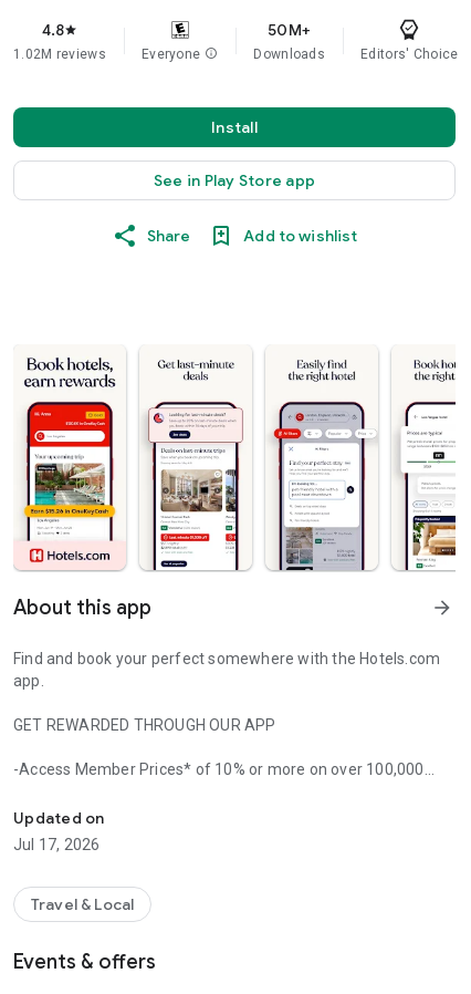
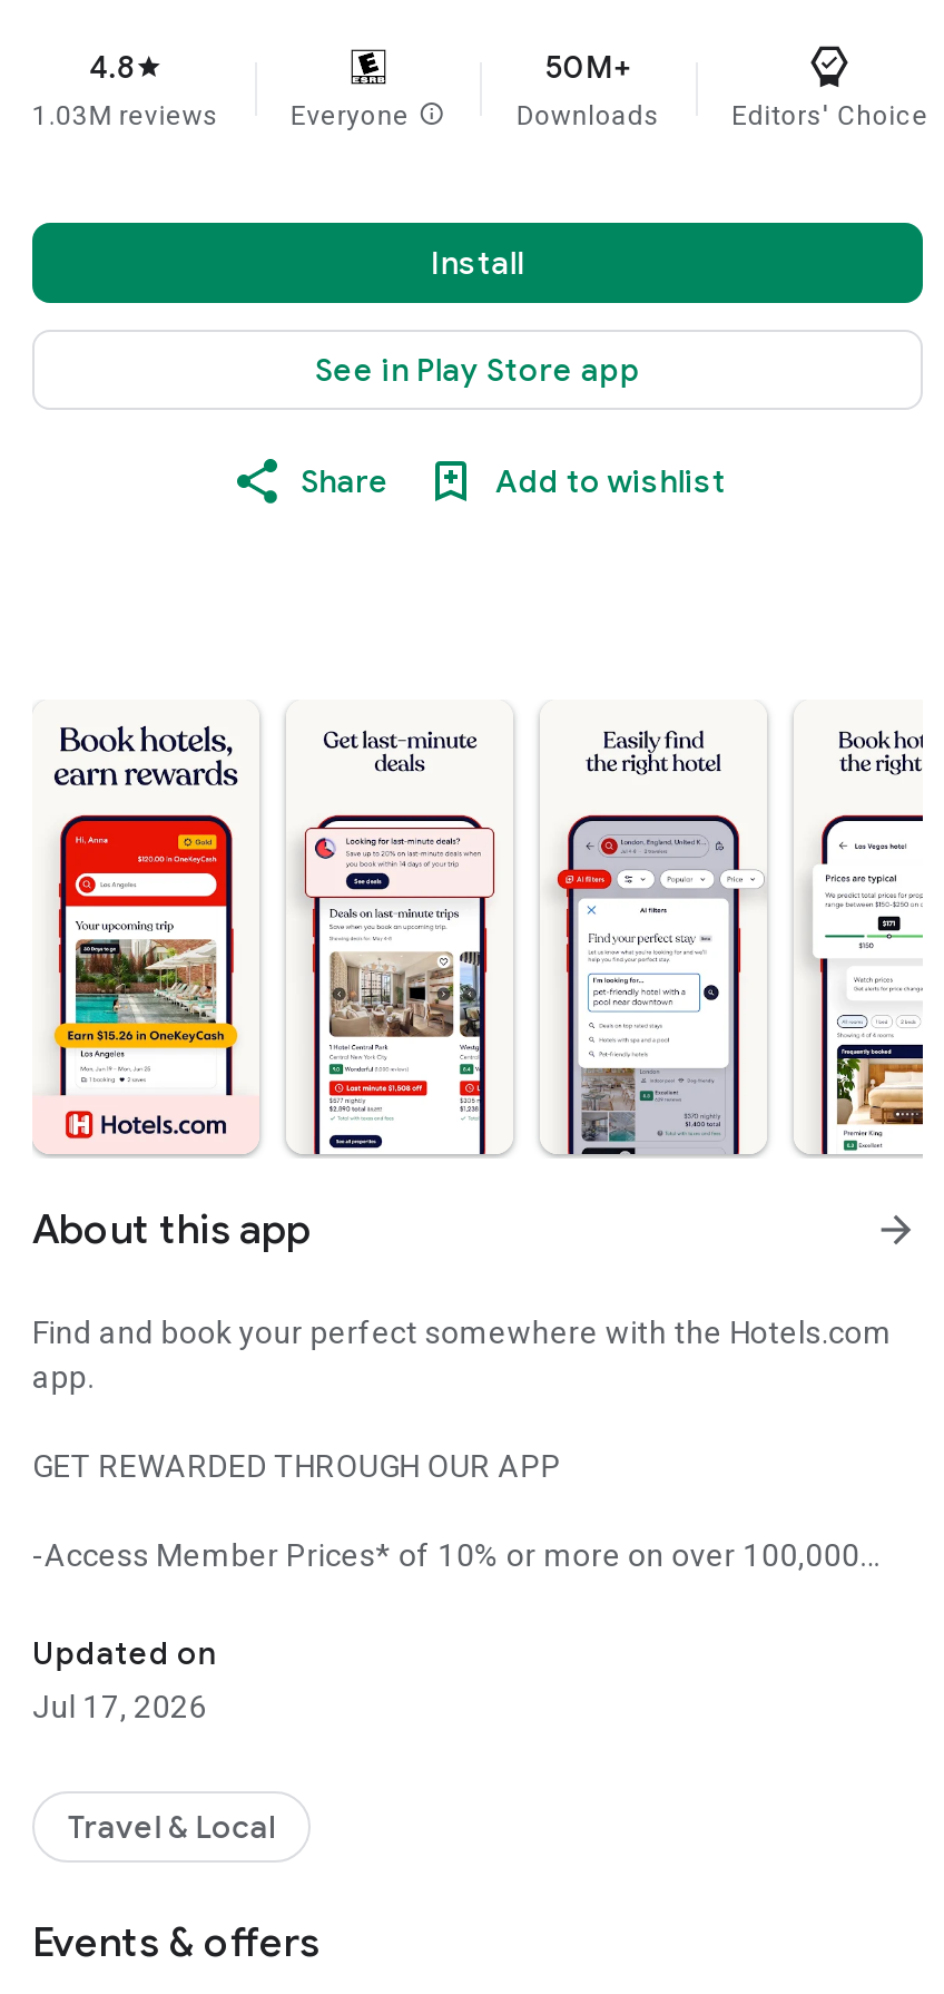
- 1.02M reviews
+ 1.03M reviews
